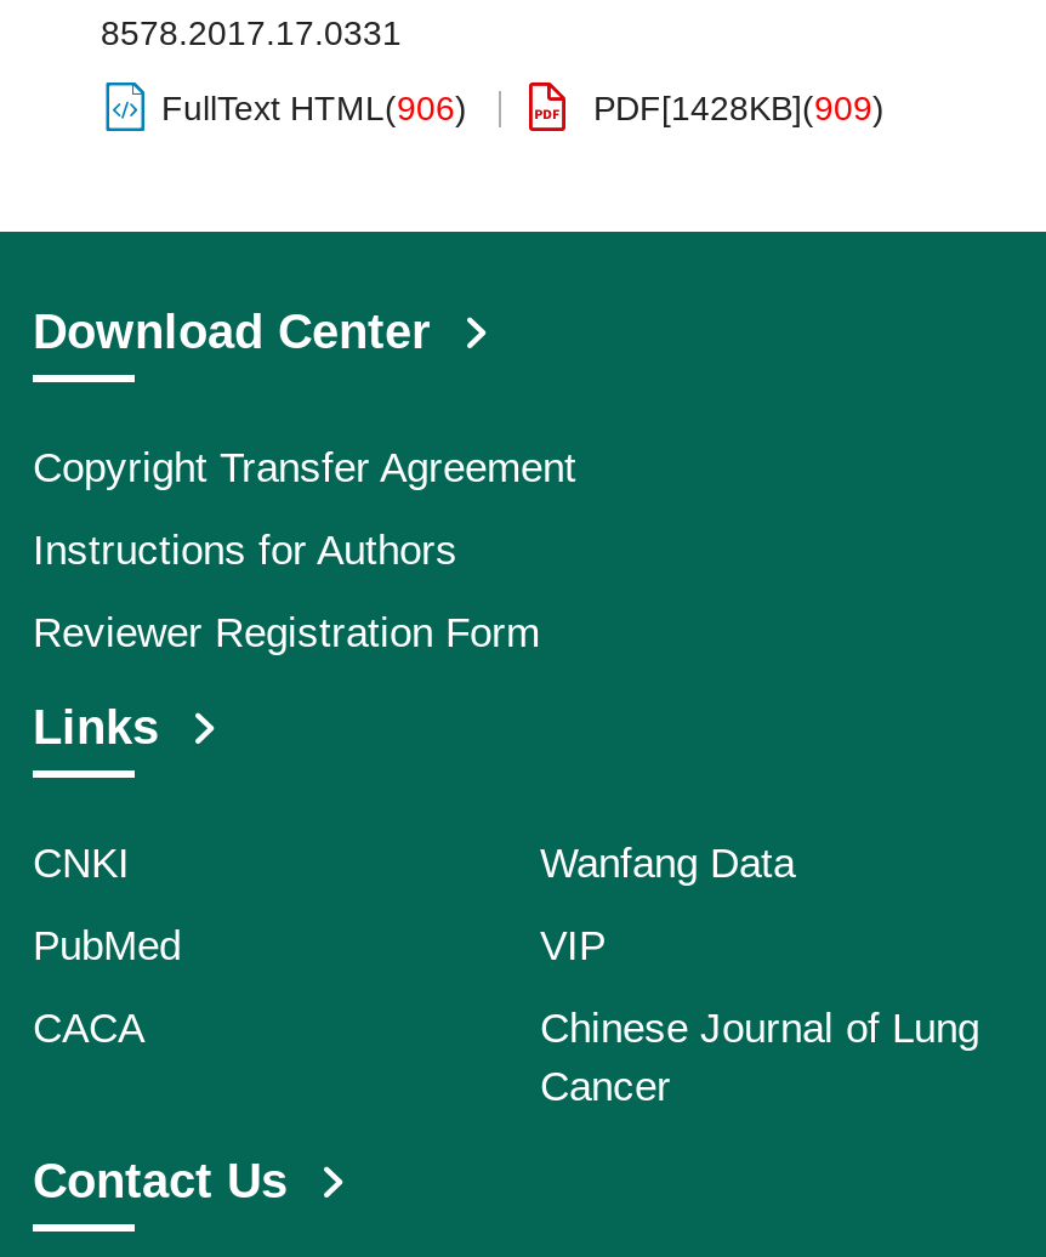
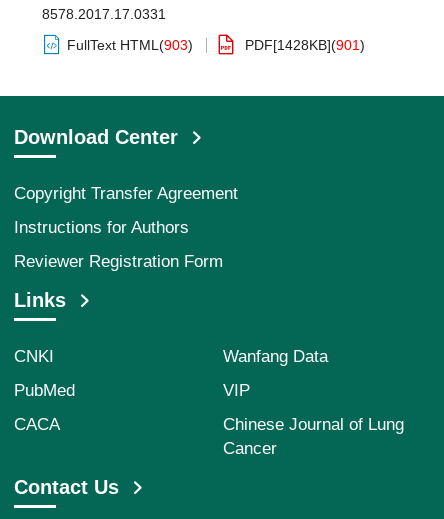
- FullText HTML(906)
+ FullText HTML(903)

- PDF[1428KB](909)
+ PDF[1428KB](901)
